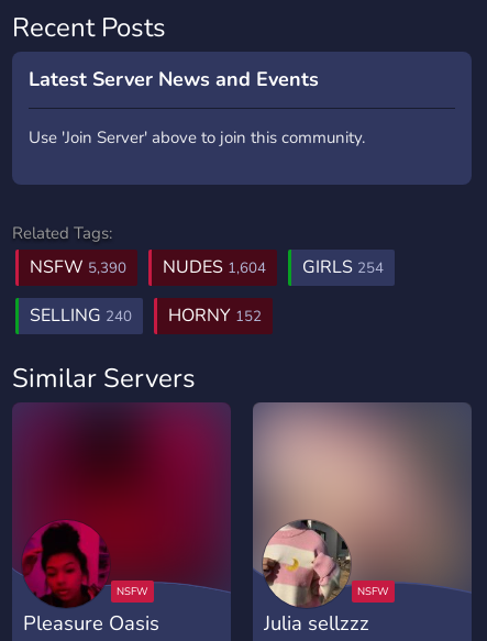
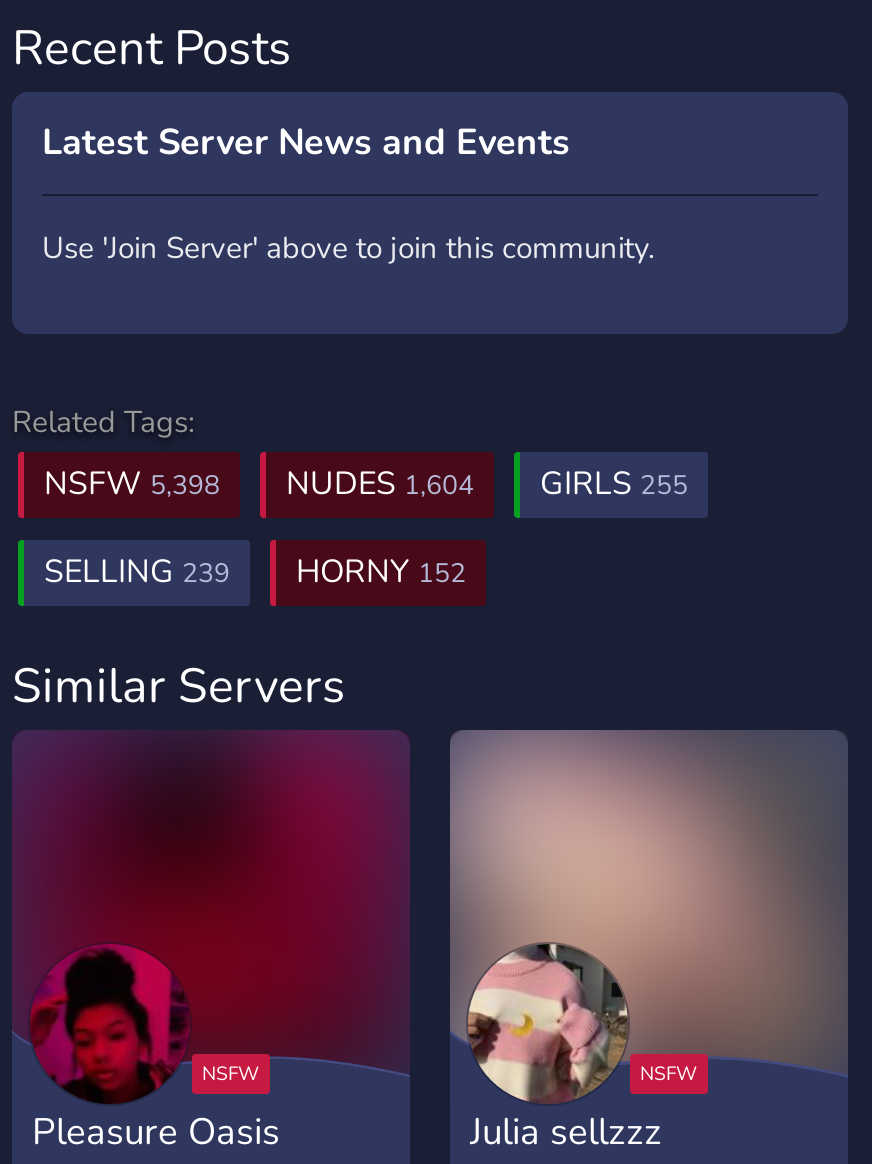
- NSFW 5,390
+ NSFW 5,398

- GIRLS 254
+ GIRLS 255

- SELLING 240 HORNY 152
+ SELLING 239 HORNY 152
